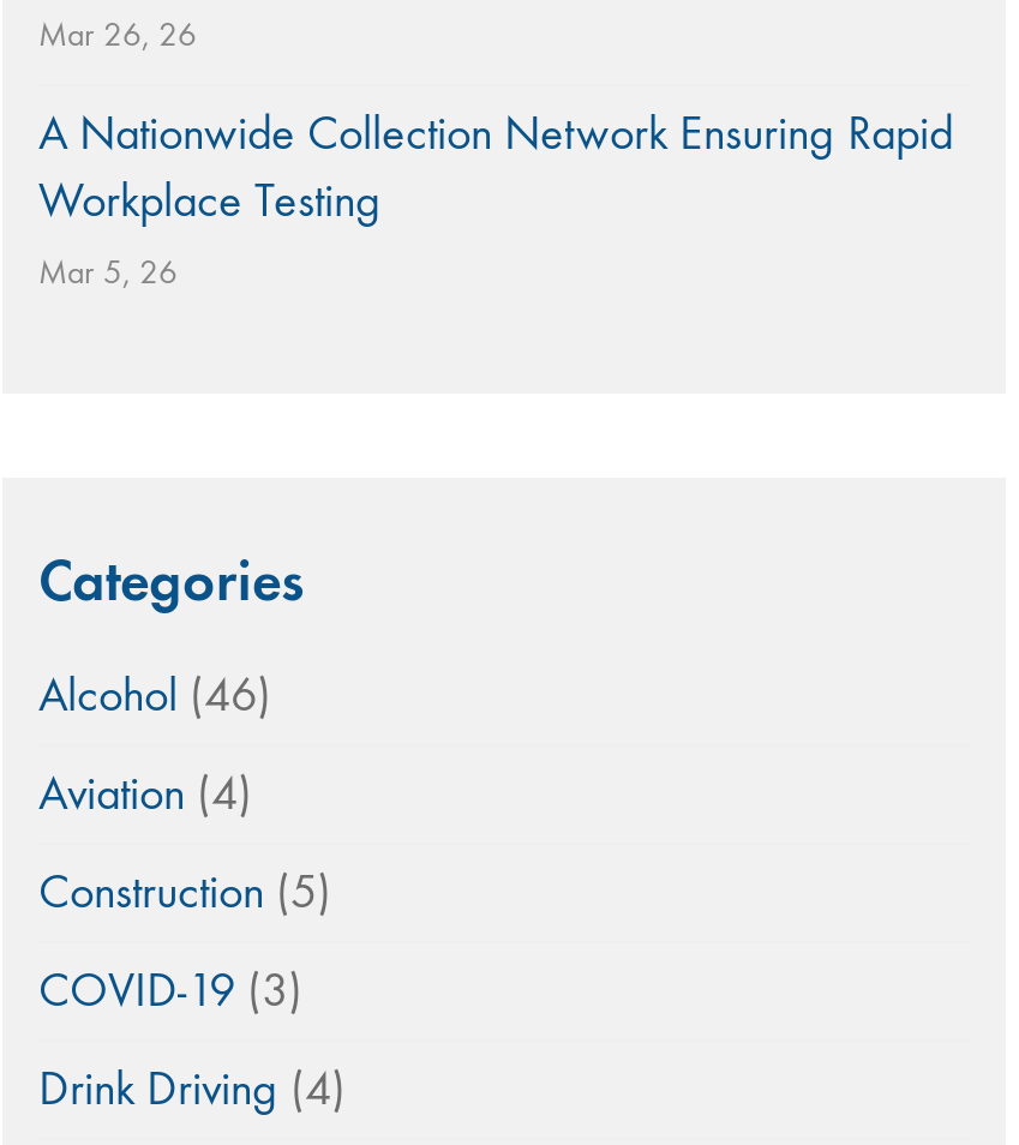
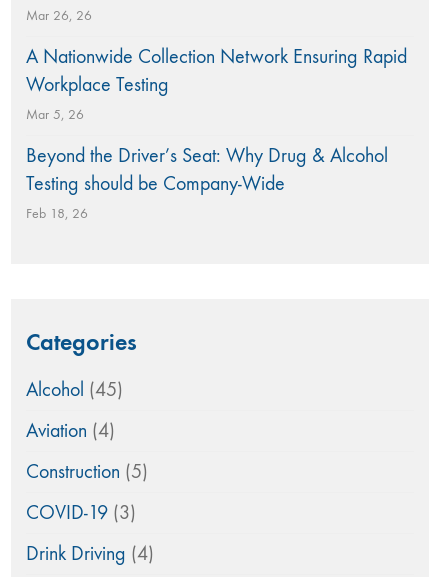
+ Beyond the Driver’s Seat: Why Drug & Alcohol
+ Testing should be Company-Wide
+ Feb 18, 26

- Alcohol (46)
+ Alcohol (45)
